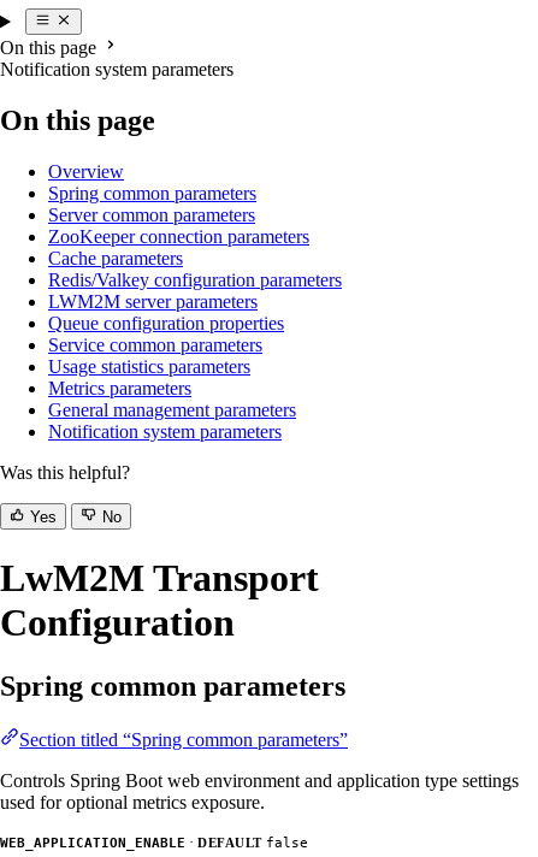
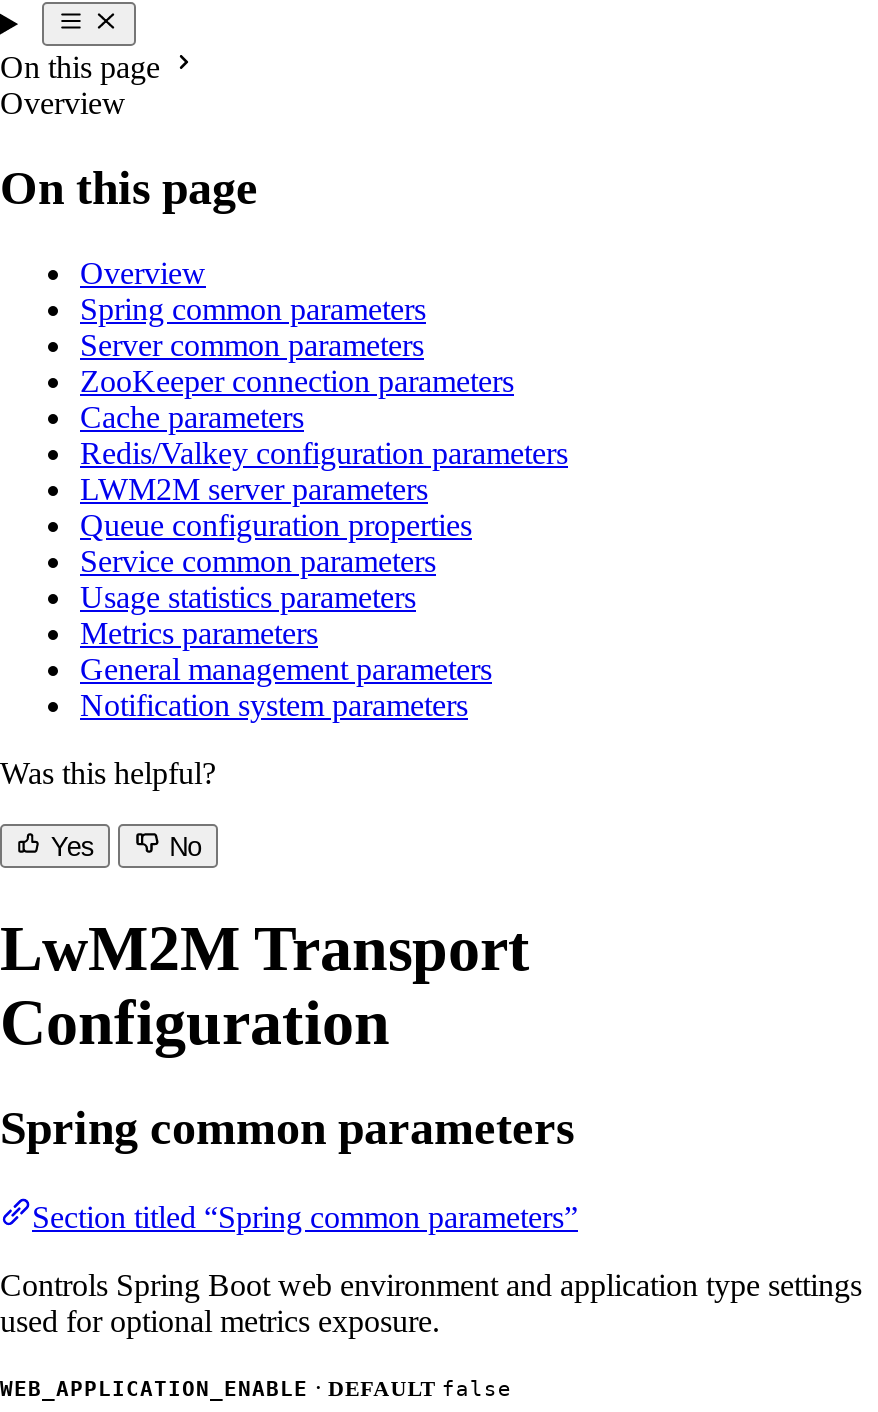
- Notification system parameters
+ Overview
